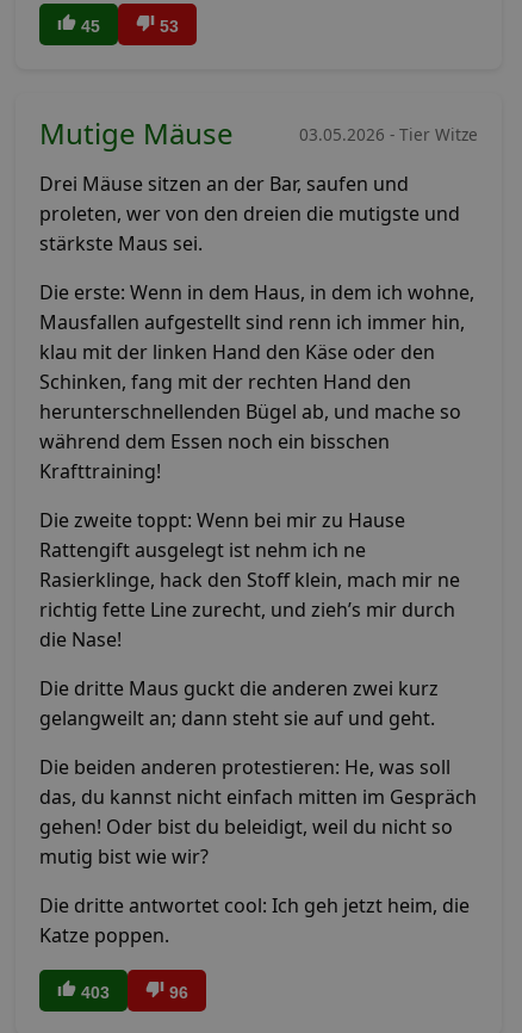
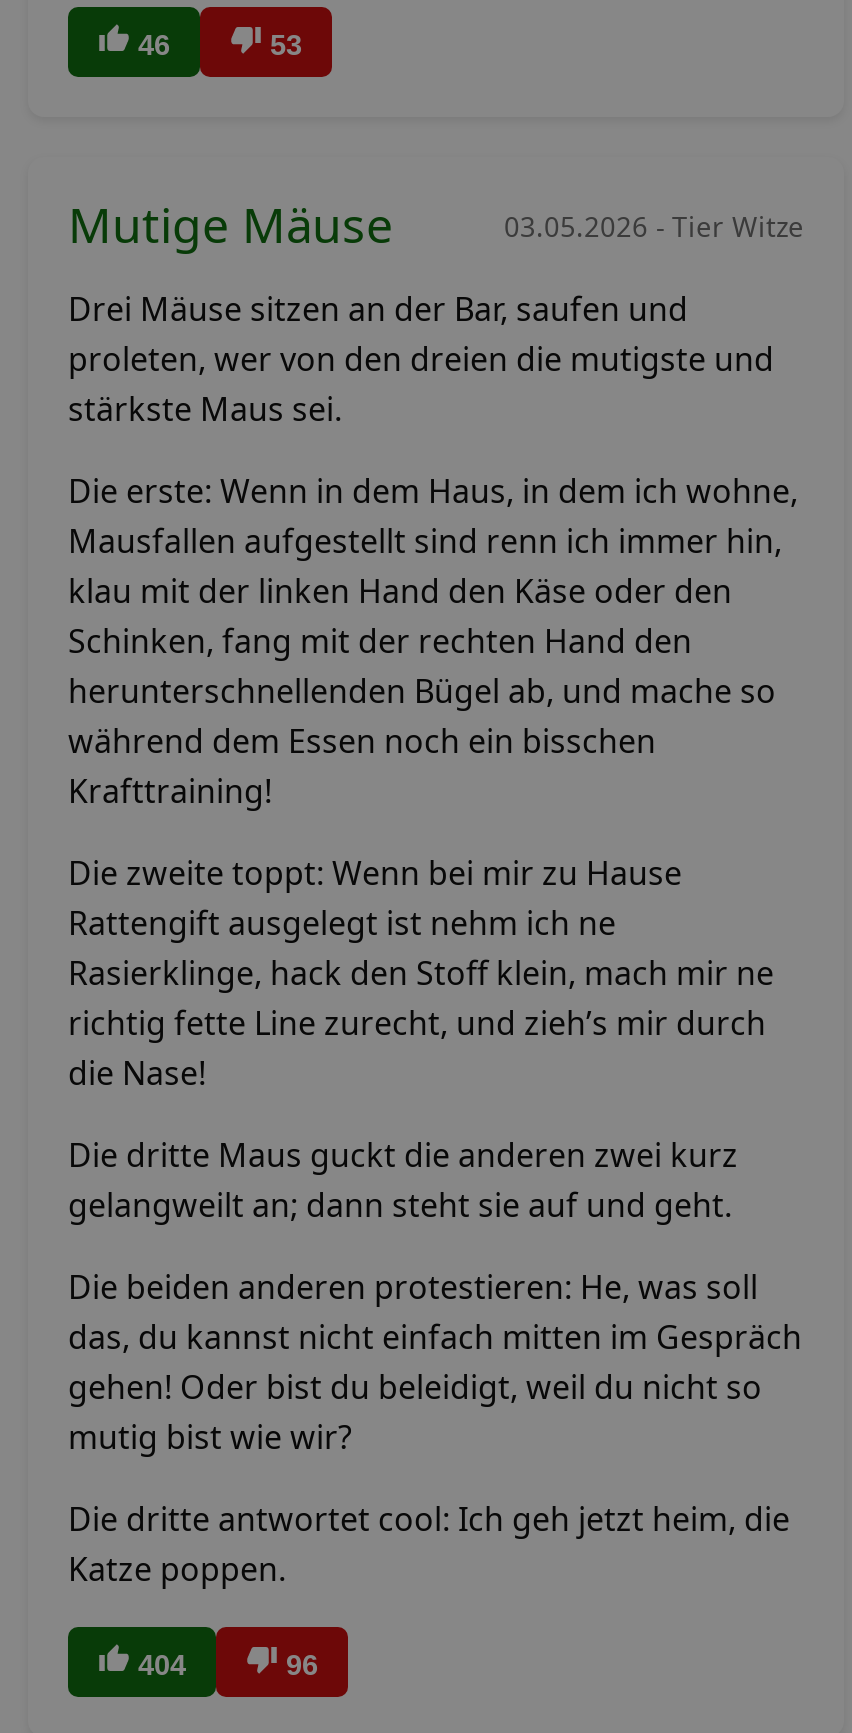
- 45
+ 46

- 403
+ 404
